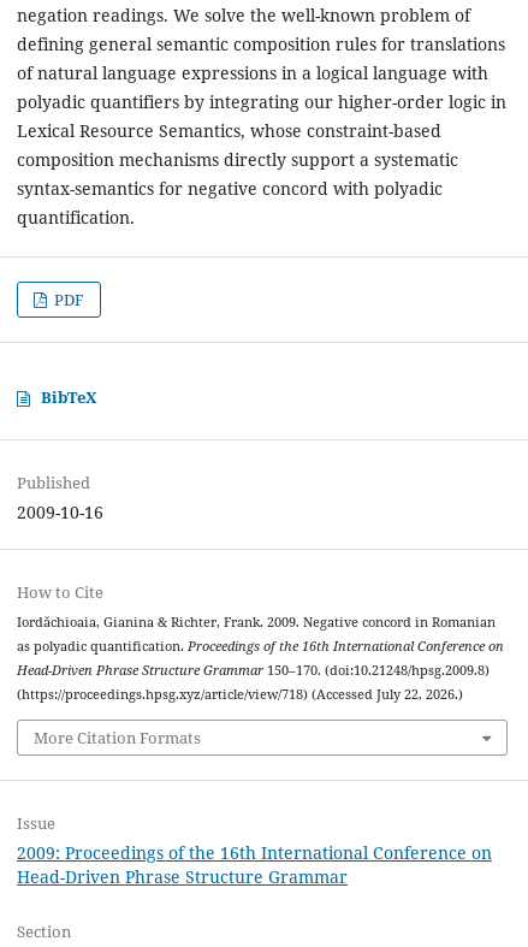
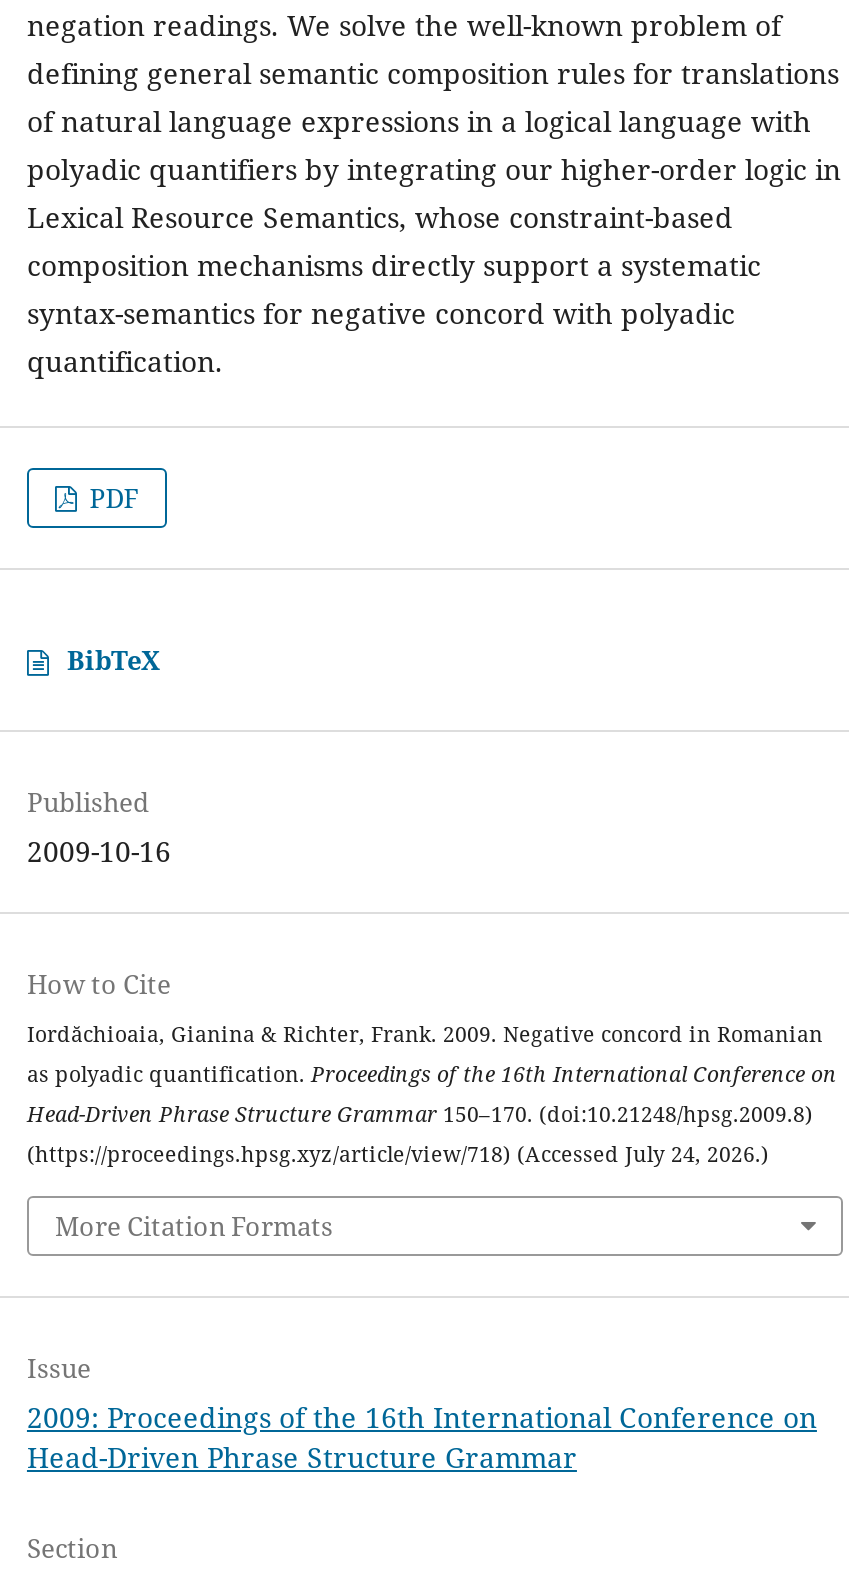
- (https://proceedings.hpsg.xyz/article/view/718) (Accessed July 22, 2026.)
+ (https://proceedings.hpsg.xyz/article/view/718) (Accessed July 24, 2026.)
